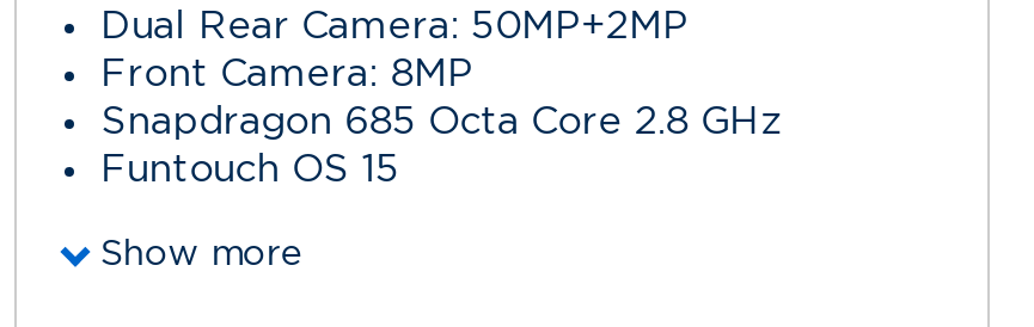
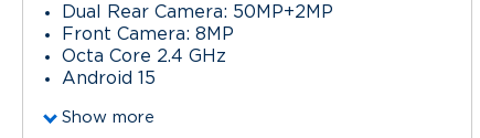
- Snapdragon 685 Octa Core 2.8 GHz
- Funtouch OS 15
+ Octa Core 2.4 GHz
+ Android 15
